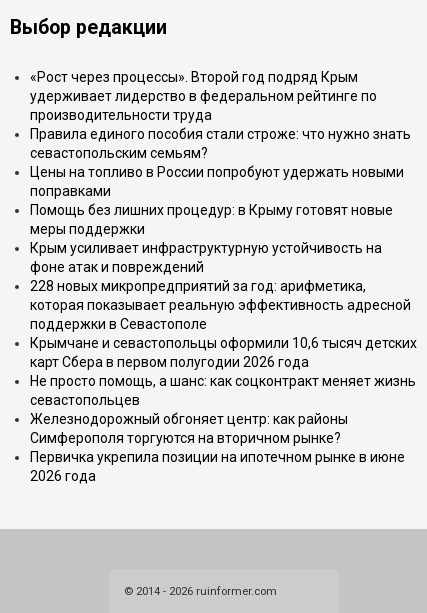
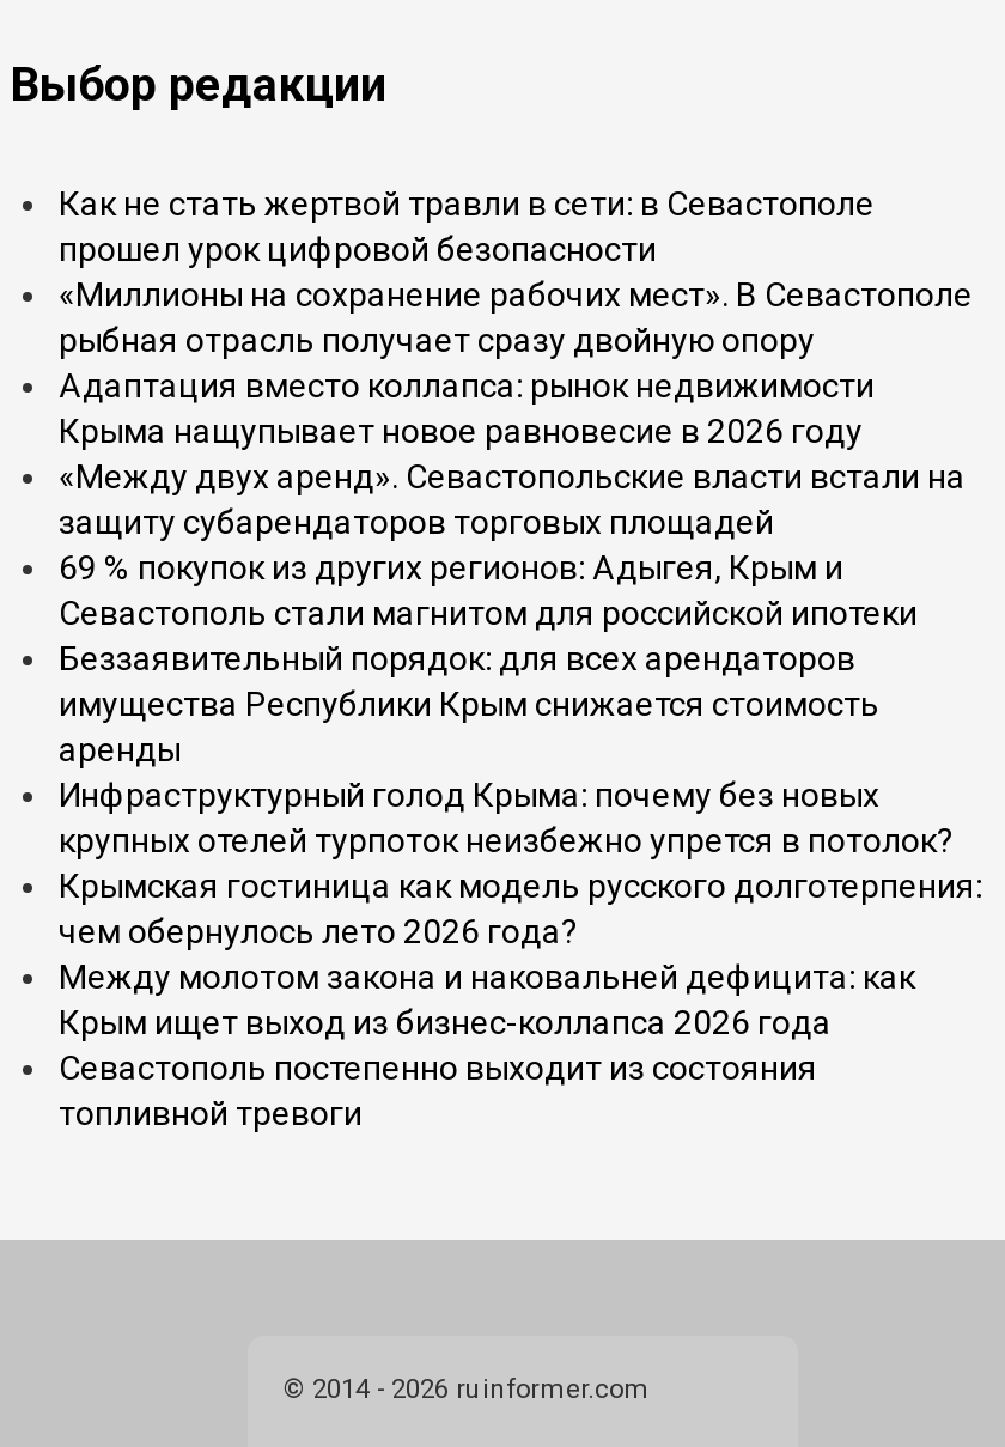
- «Рост через процессы». Второй год подряд Крым
- удерживает лидерство в федеральном рейтинге по
- производительности труда
- Правила единого пособия стали строже: что нужно знать
- севастопольским семьям?
- Цены на топливо в России попробуют удержать новыми
- поправками
- Помощь без лишних процедур: в Крыму готовят новые
- меры поддержки
- Крым усиливает инфраструктурную устойчивость на
- фоне атак и повреждений
- 228 новых микропредприятий за год: арифметика,
- которая показывает реальную эффективность адресной
- поддержки в Севастополе
- Крымчане и севастопольцы оформили 10,6 тысяч детских
- карт Сбера в первом полугодии 2026 года
- Не просто помощь, а шанс: как соцконтракт меняет жизнь
- севастопольцев
- Железнодорожный обгоняет центр: как районы
- Симферополя торгуются на вторичном рынке?
- Первичка укрепила позиции на ипотечном рынке в июне
- 2026 года
+ Как не стать жертвой травли в сети: в Севастополе
+ прошел урок цифровой безопасности
+ «Миллионы на сохранение рабочих мест». В Севастополе
+ рыбная отрасль получает сразу двойную опору
+ Адаптация вместо коллапса: рынок недвижимости
+ Крыма нащупывает новое равновесие в 2026 году
+ «Между двух аренд». Севастопольские власти встали на
+ защиту субарендаторов торговых площадей
+ 69 % покупок из других регионов: Адыгея, Крым и
+ Севастополь стали магнитом для российской ипотеки
+ Беззаявительный порядок: для всех арендаторов
+ имущества Республики Крым снижается стоимость
+ аренды
+ Инфраструктурный голод Крыма: почему без новых
+ крупных отелей турпоток неизбежно упрется в потолок?
+ Крымская гостиница как модель русского долготерпения:
+ чем обернулось лето 2026 года?
+ Между молотом закона и наковальней дефицита: как
+ Крым ищет выход из бизнес-коллапса 2026 года
+ Севастополь постепенно выходит из состояния
+ топливной тревоги
